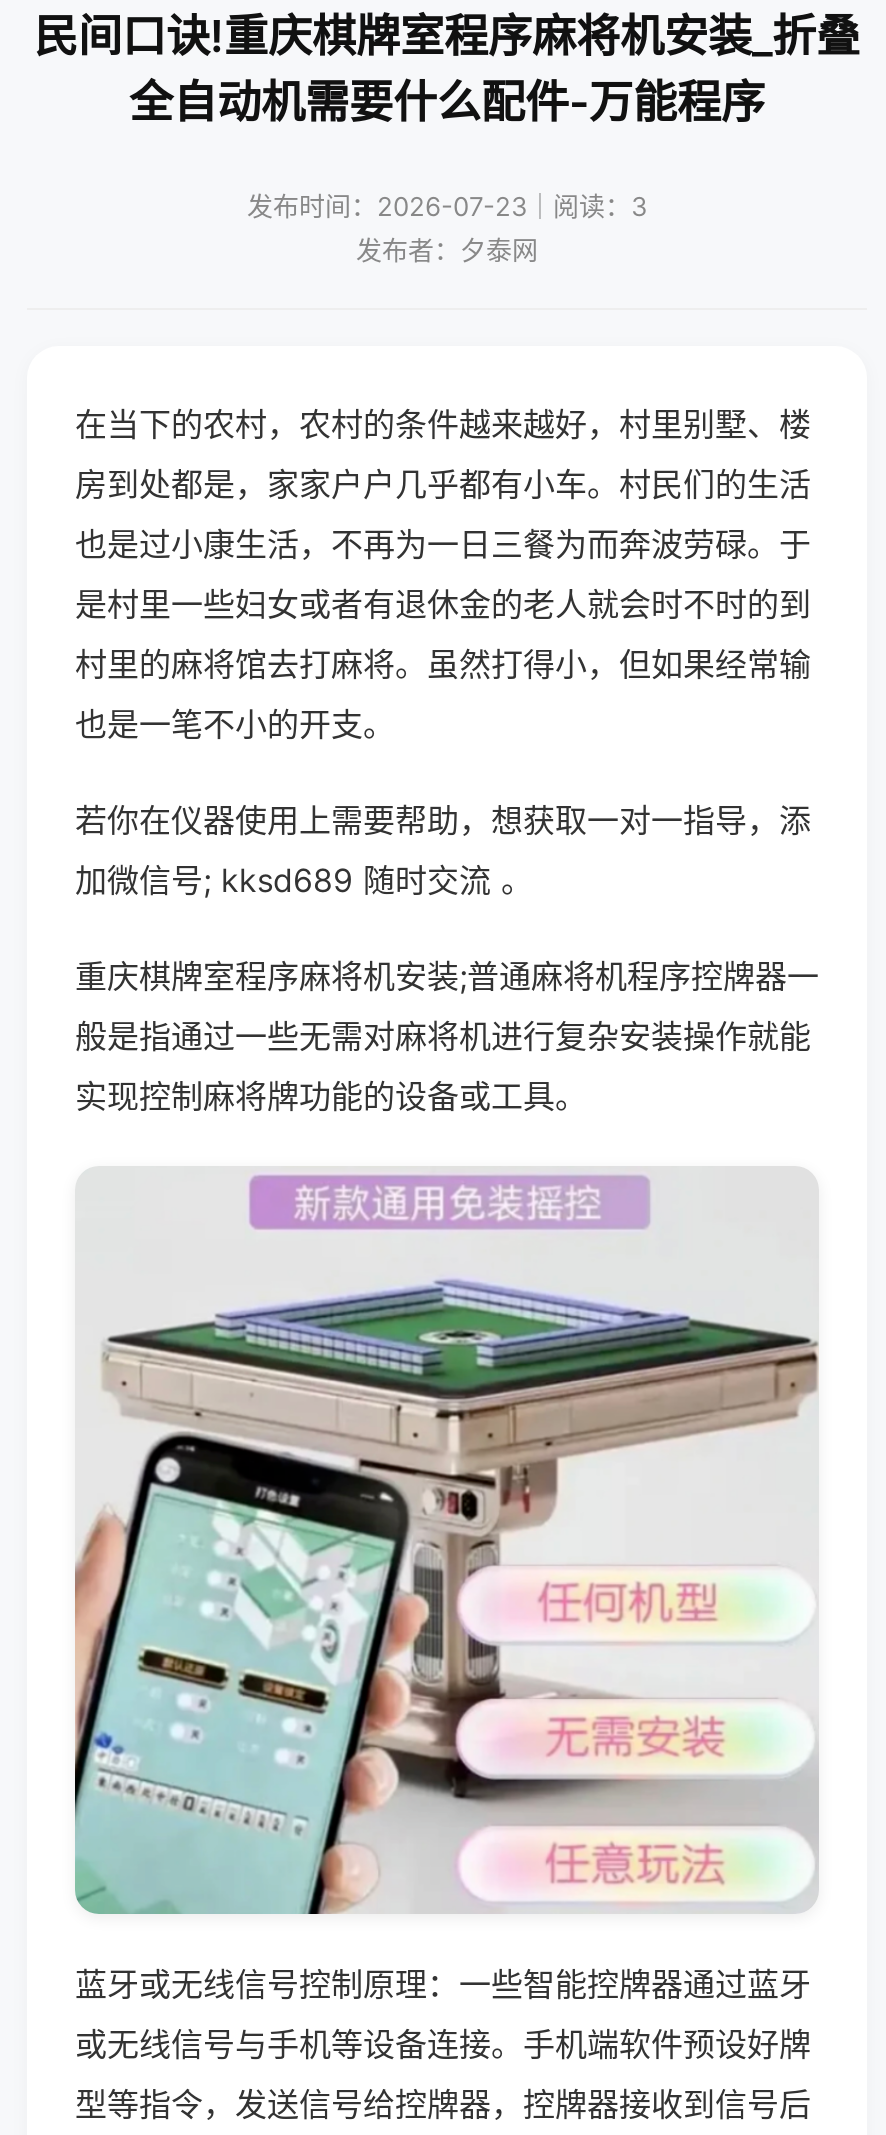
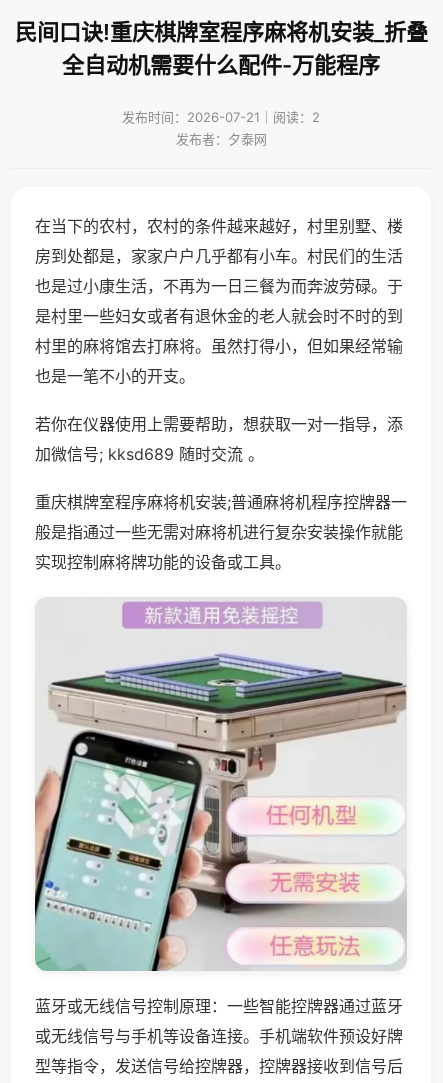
- 发布时间：2026-07-23｜阅读：3
+ 发布时间：2026-07-21｜阅读：2
